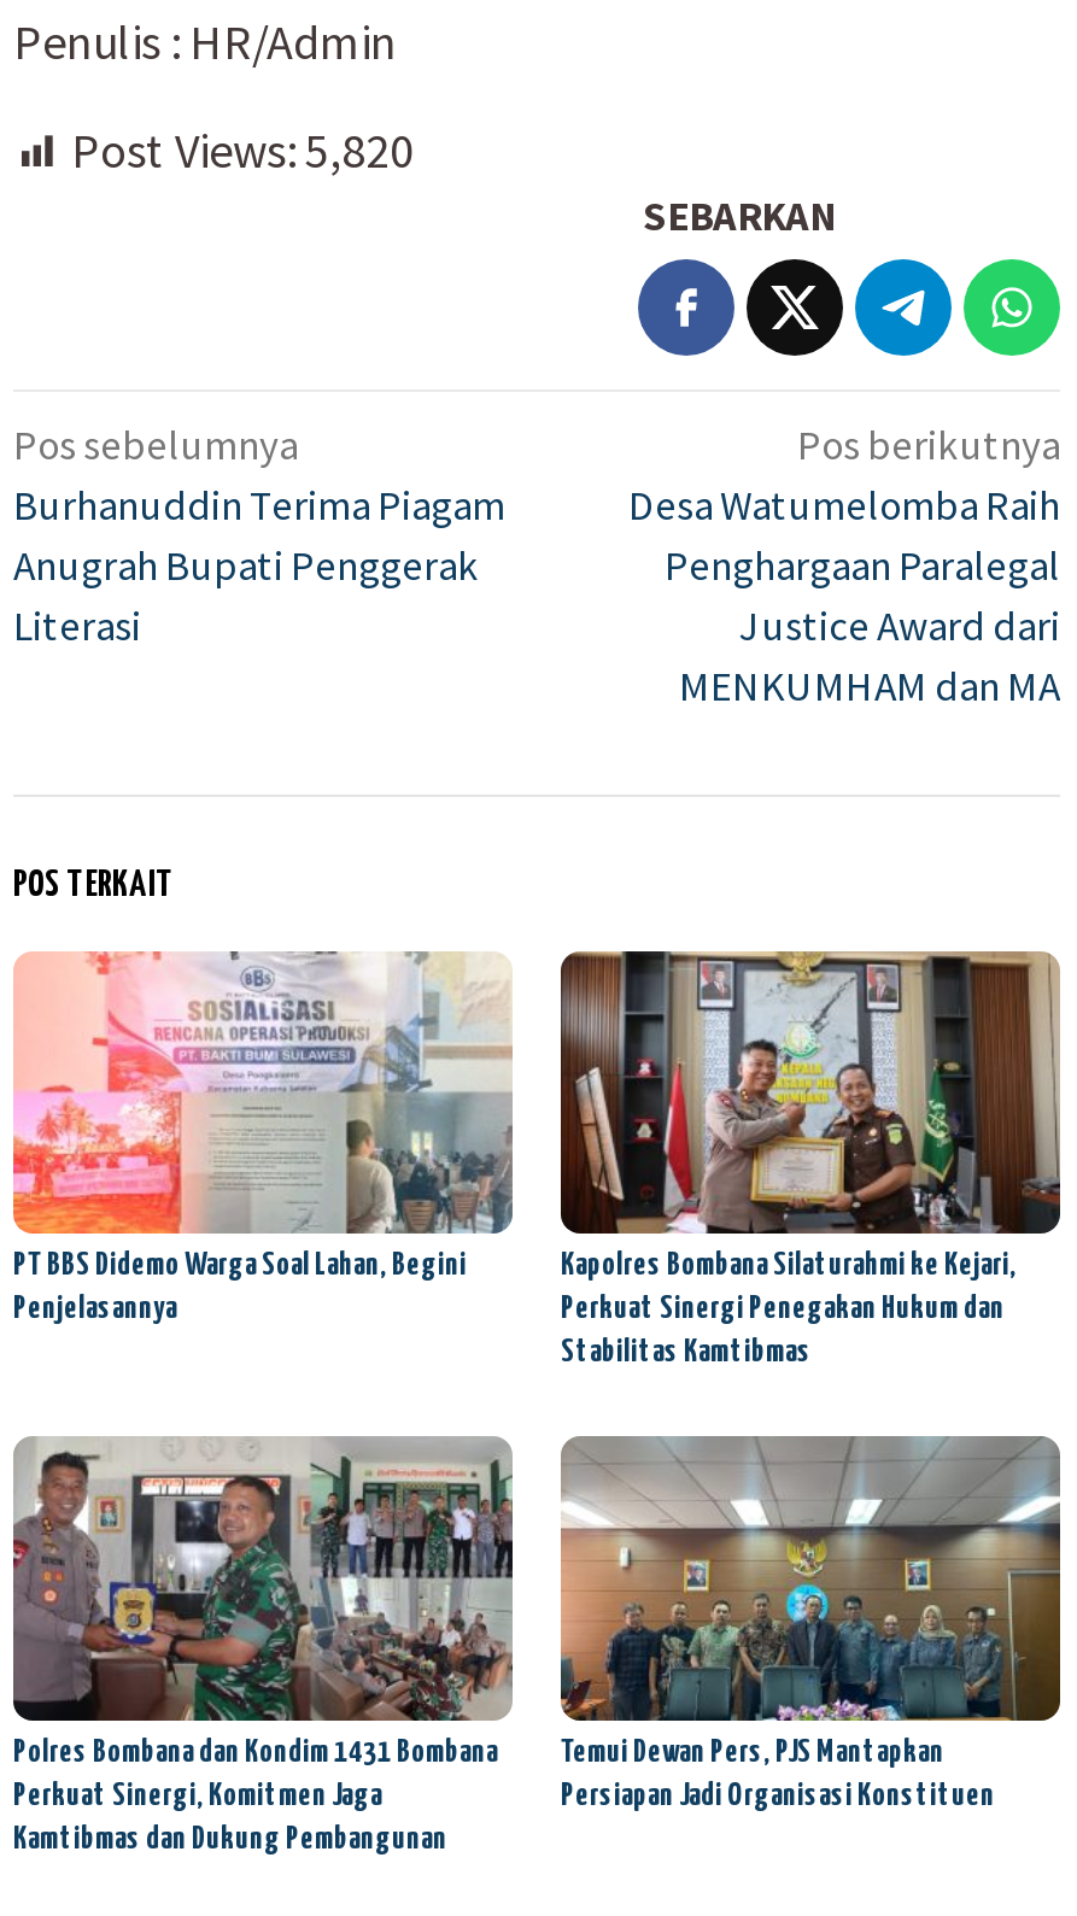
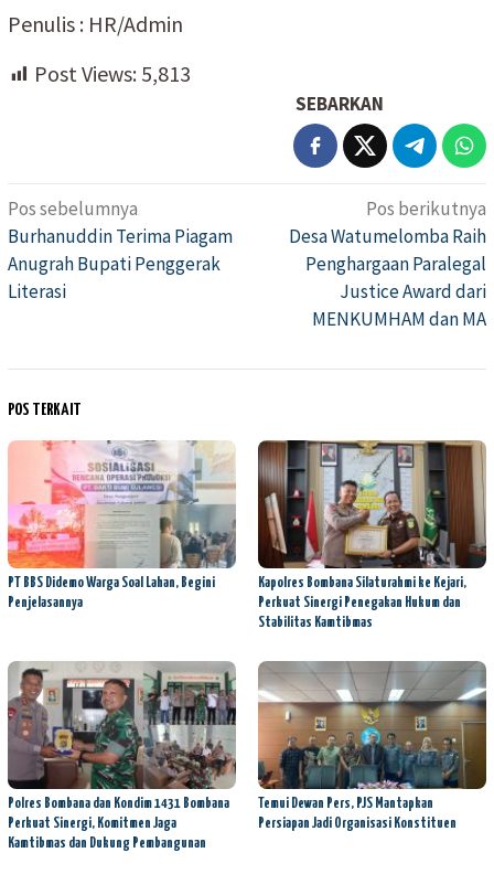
- Post Views: 5,820
+ Post Views: 5,813
